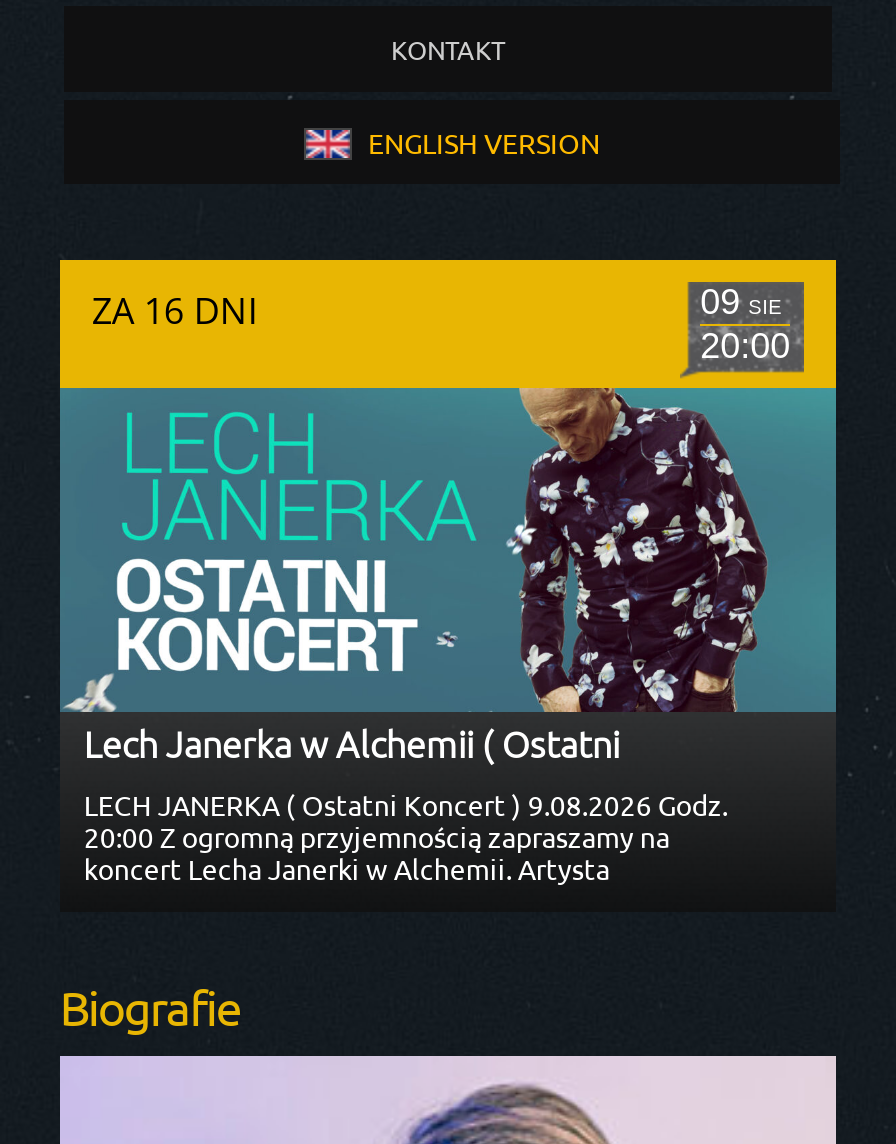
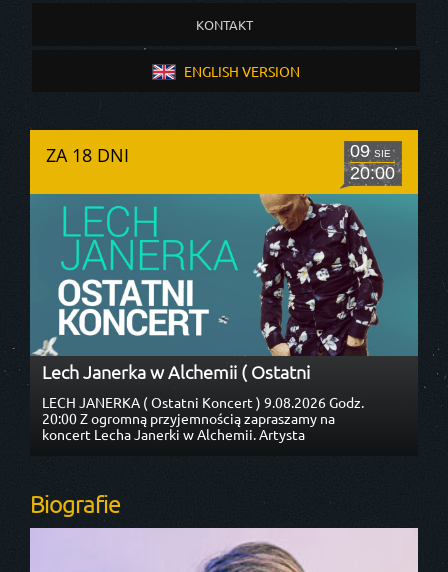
- ZA 16 DNI
+ ZA 18 DNI
